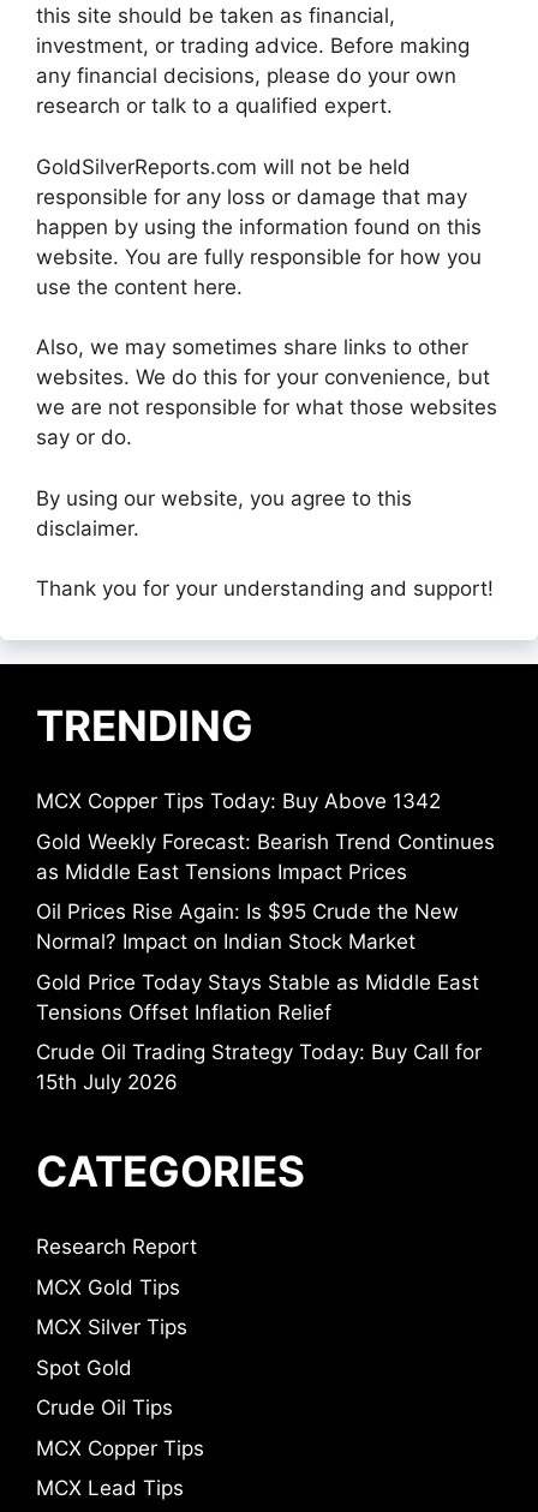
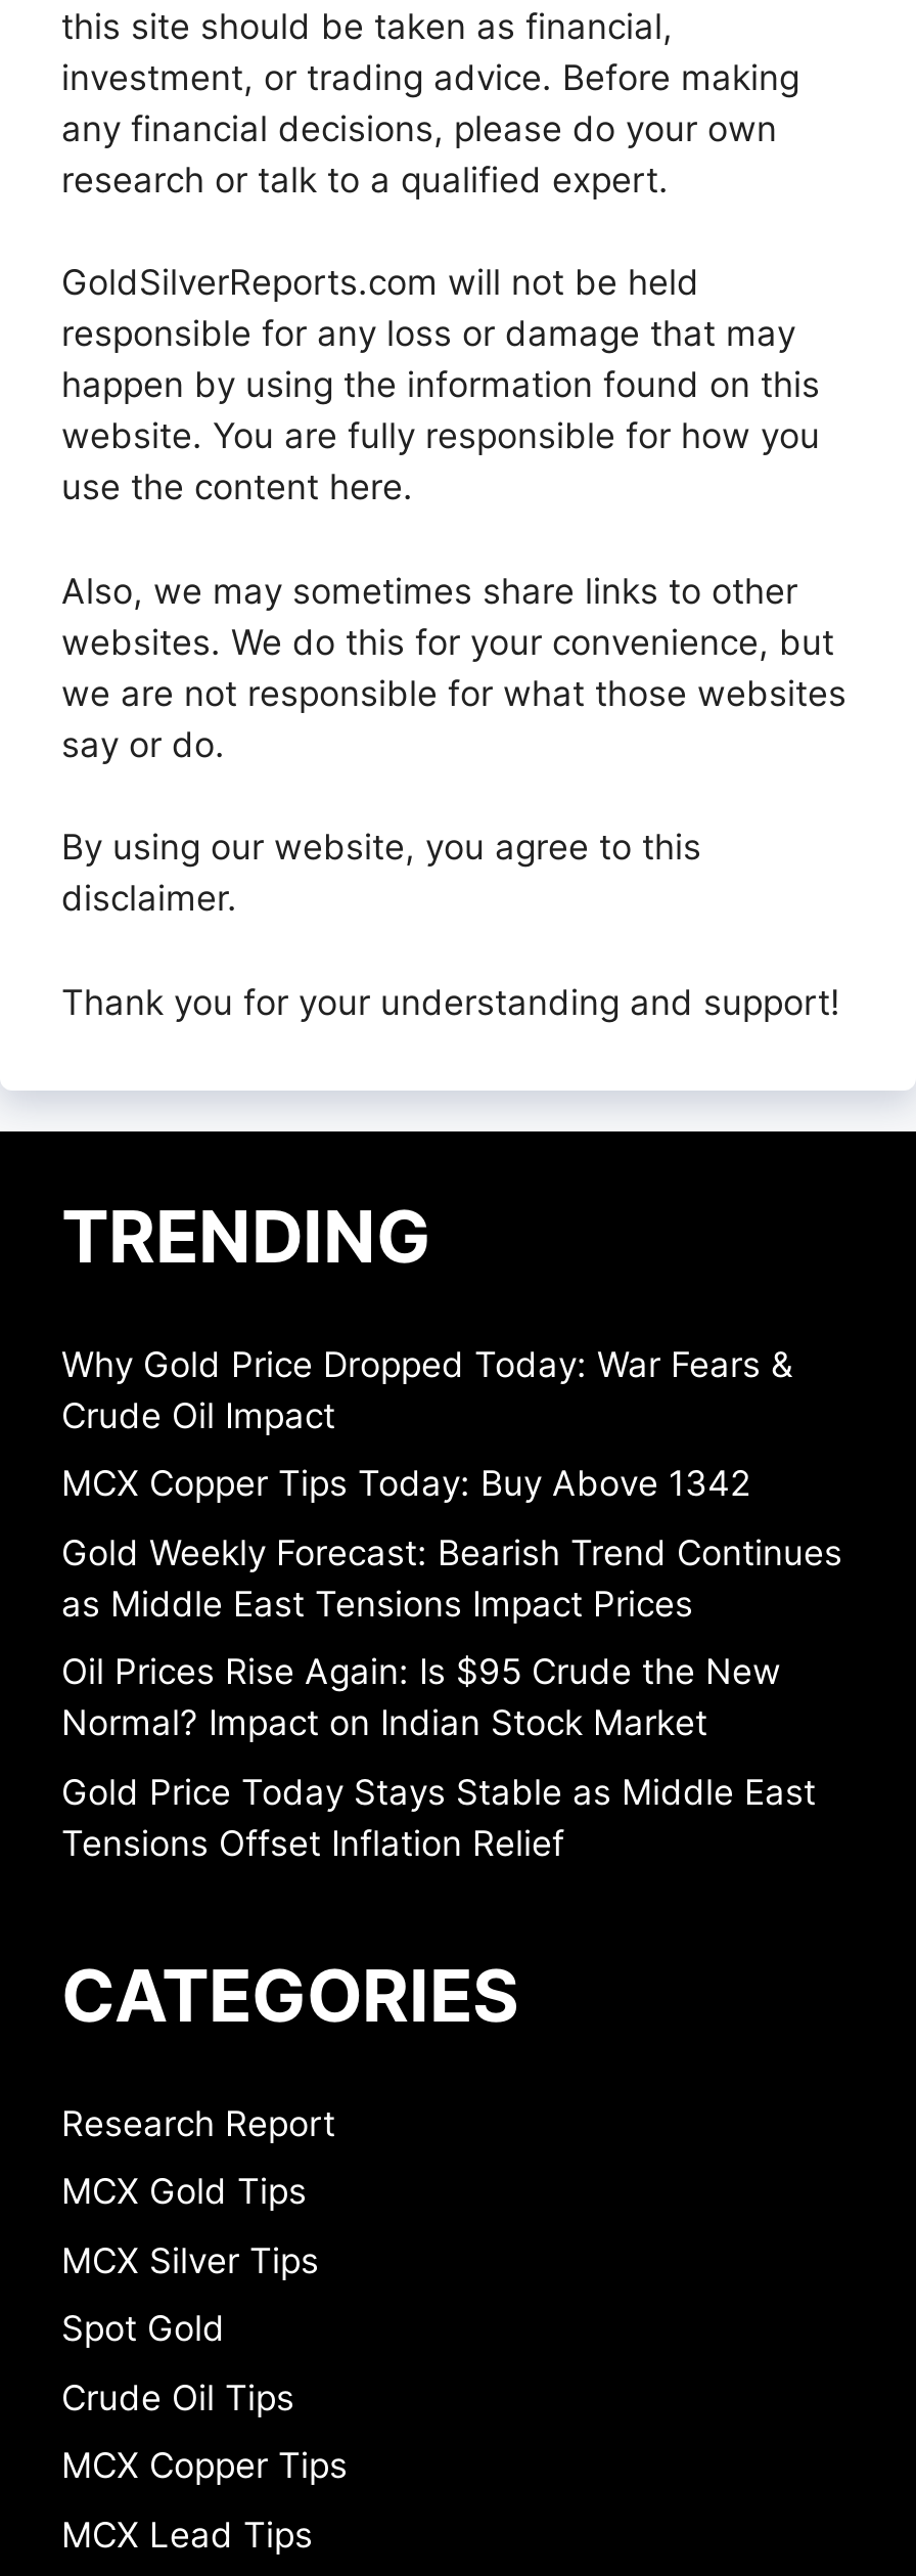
+ Why Gold Price Dropped Today: War Fears &
+ Crude Oil Impact

moved down: MCX Copper Tips Today: Buy Above 1342 | Gold Weekly Forecast: Bearish Trend Continues | as Middle East Tensions Impact Prices | Oil Prices Rise Again: Is $95 Crude the New | Normal? Impact on Indian Stock Market | Gold Price Today Stays Stable as Middle East | Tensions Offset Inflation Relief

- Crude Oil Trading Strategy Today: Buy Call for
- 15th July 2026
